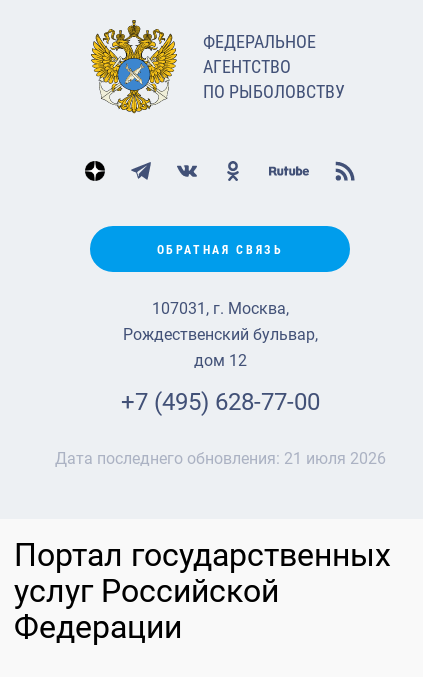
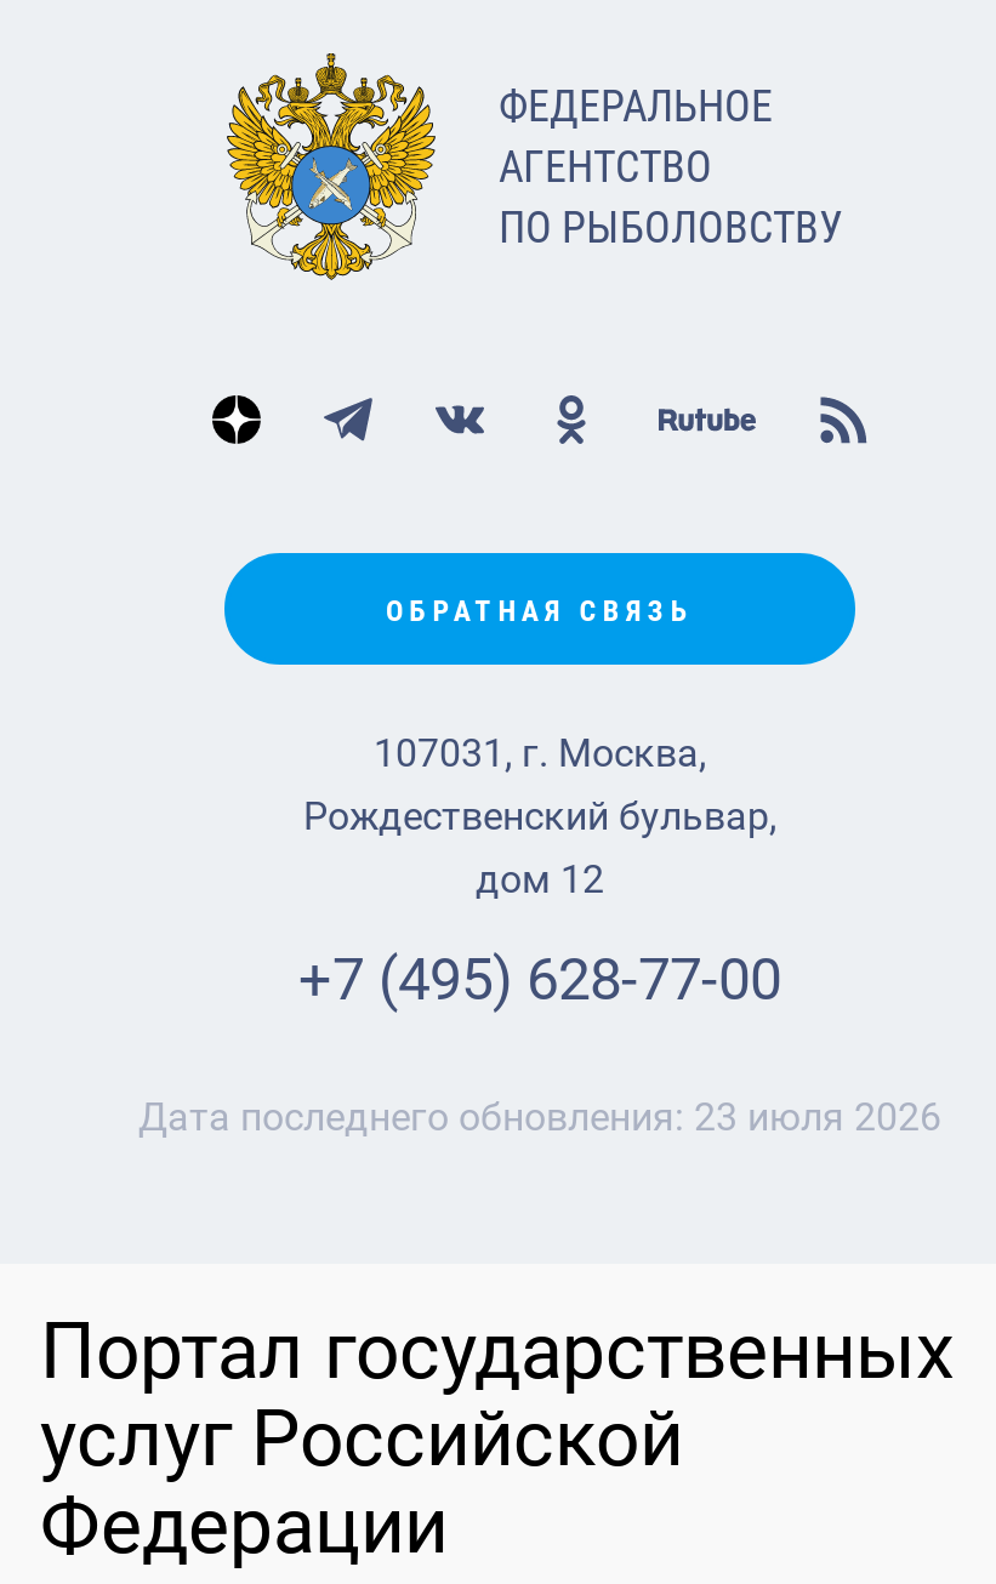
- Дата последнего обновления: 21 июля 2026
+ Дата последнего обновления: 23 июля 2026
